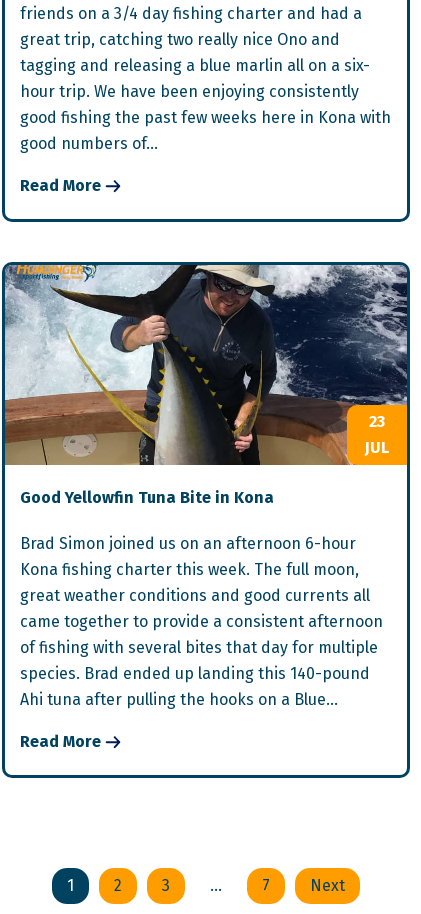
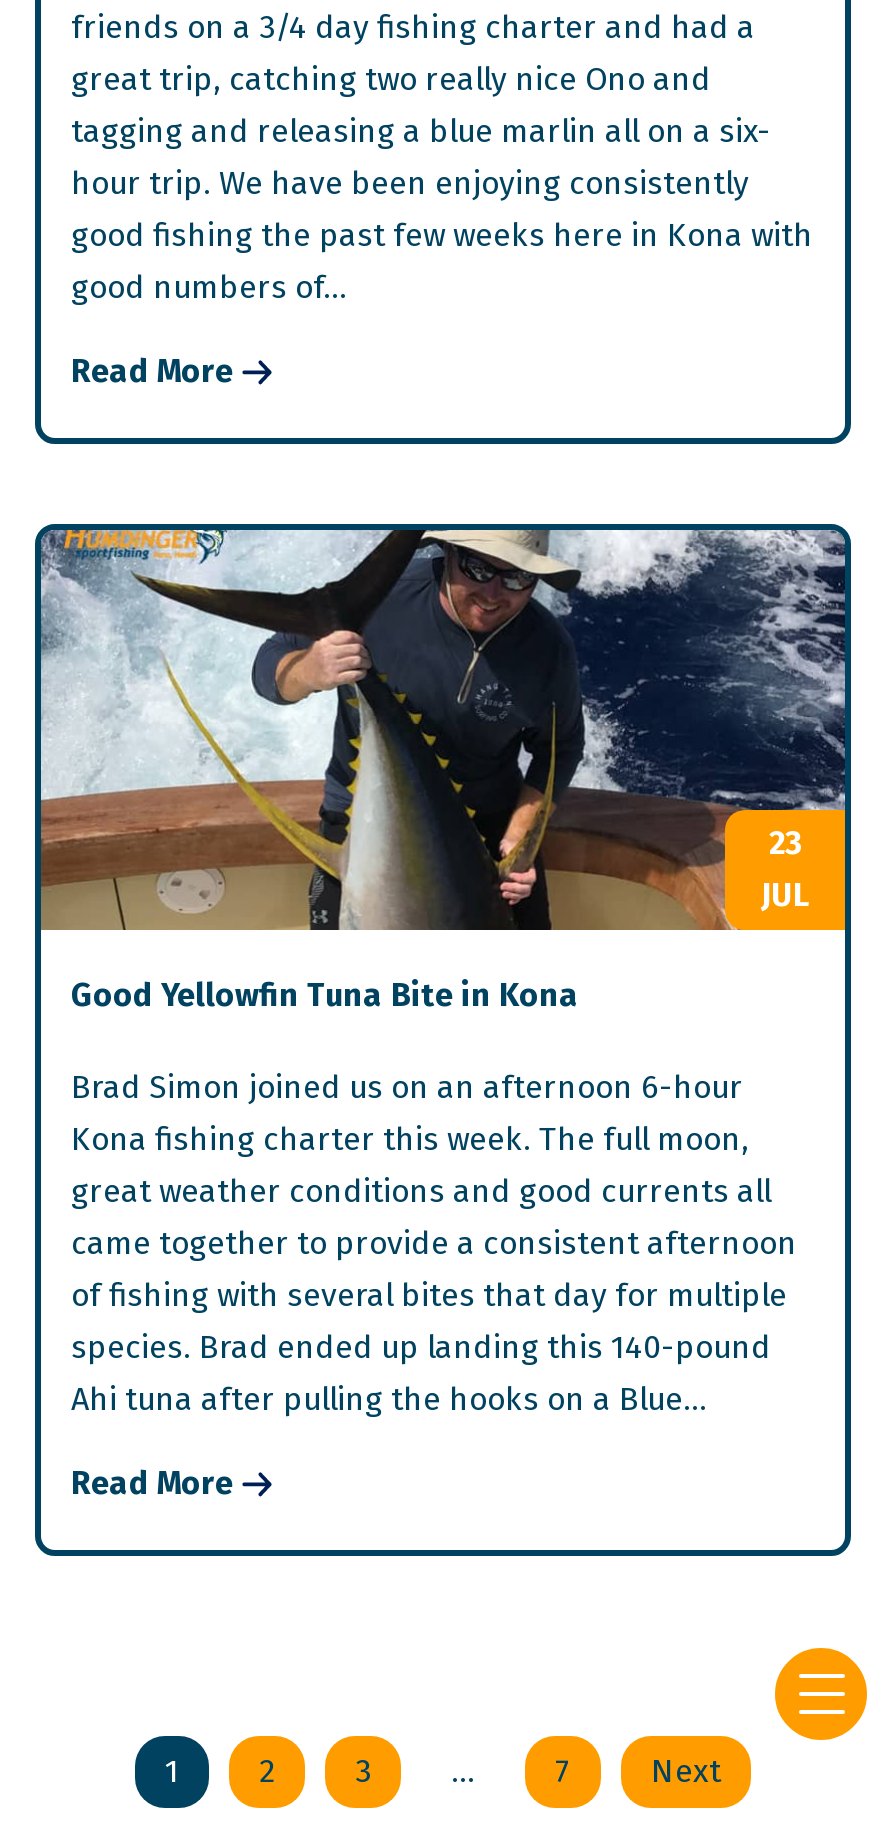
+ [image]
